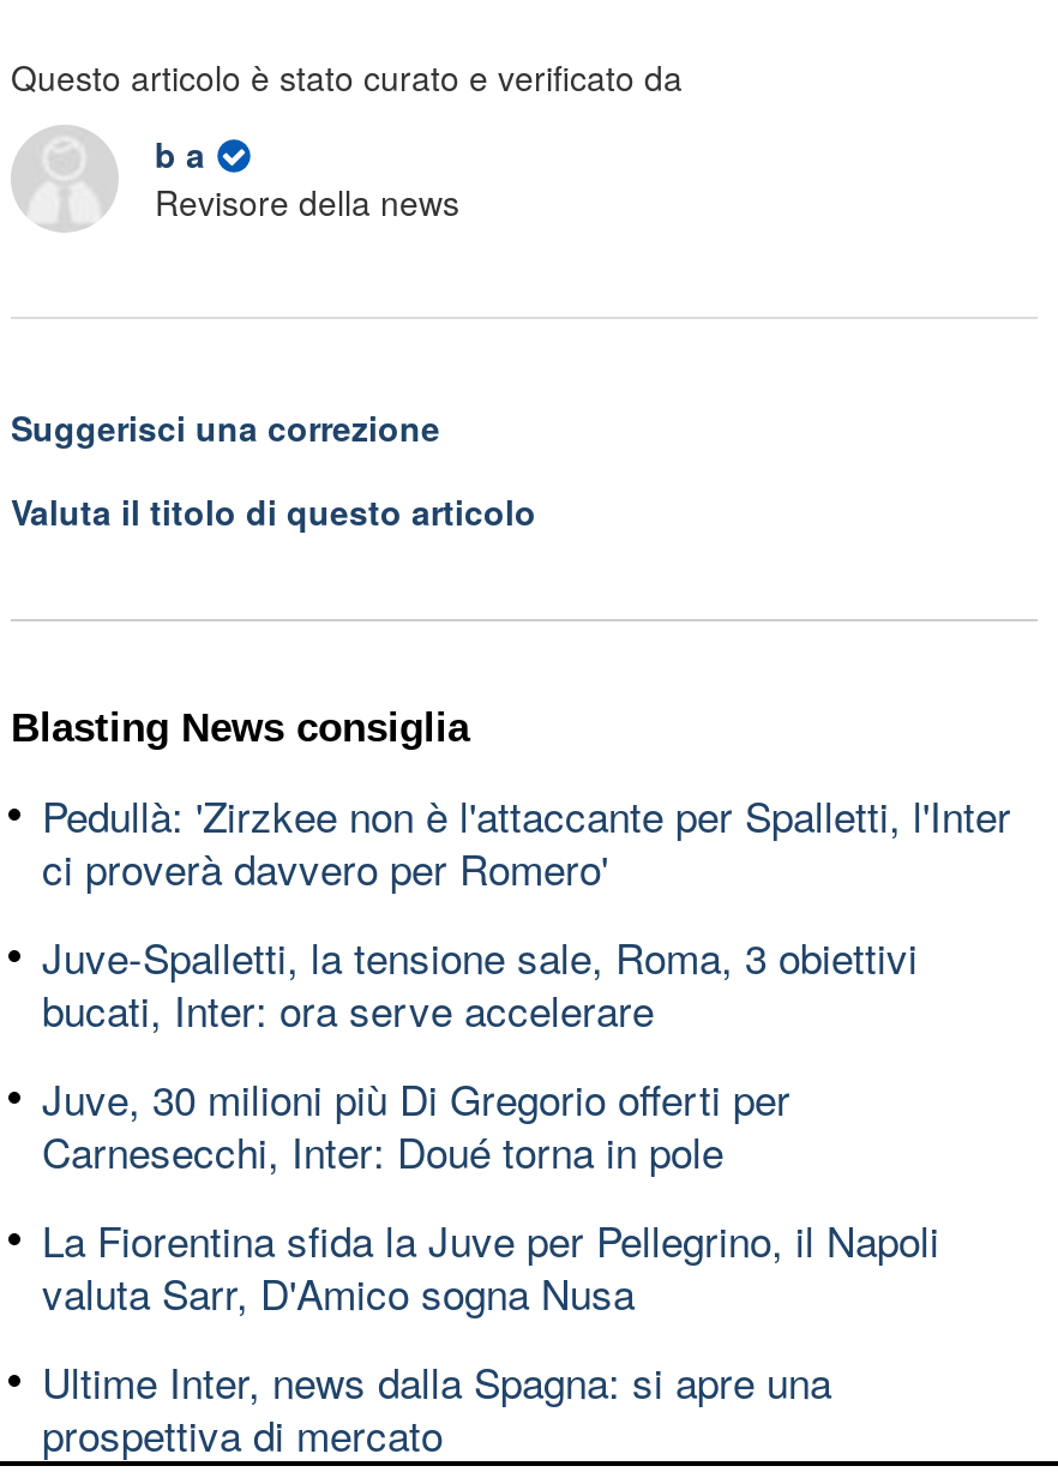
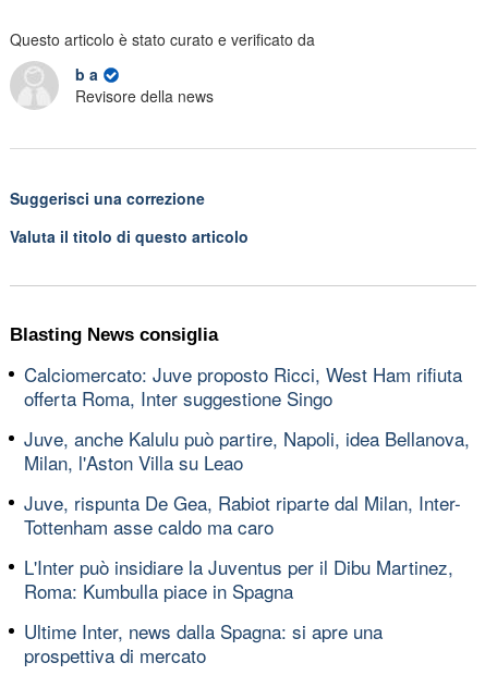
- Pedullà: 'Zirzkee non è l'attaccante per Spalletti, l'Inter
- ci proverà davvero per Romero'
+ Calciomercato: Juve proposto Ricci, West Ham rifiuta
+ offerta Roma, Inter suggestione Singo

- Juve-Spalletti, la tensione sale, Roma, 3 obiettivi
- bucati, Inter: ora serve accelerare
+ Juve, anche Kalulu può partire, Napoli, idea Bellanova,
+ Milan, l'Aston Villa su Leao

- Juve, 30 milioni più Di Gregorio offerti per
- Carnesecchi, Inter: Doué torna in pole
+ Juve, rispunta De Gea, Rabiot riparte dal Milan, Inter-
+ Tottenham asse caldo ma caro

- La Fiorentina sfida la Juve per Pellegrino, il Napoli
- valuta Sarr, D'Amico sogna Nusa
+ L'Inter può insidiare la Juventus per il Dibu Martinez,
+ Roma: Kumbulla piace in Spagna
